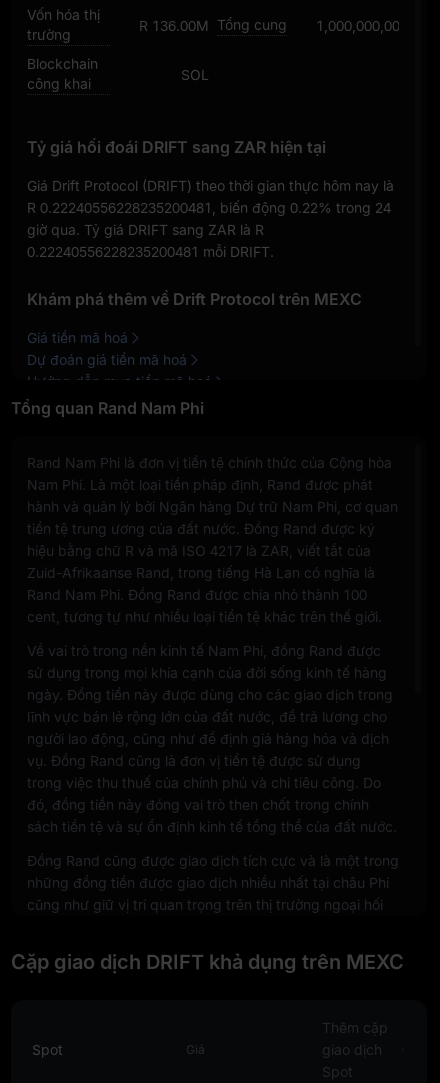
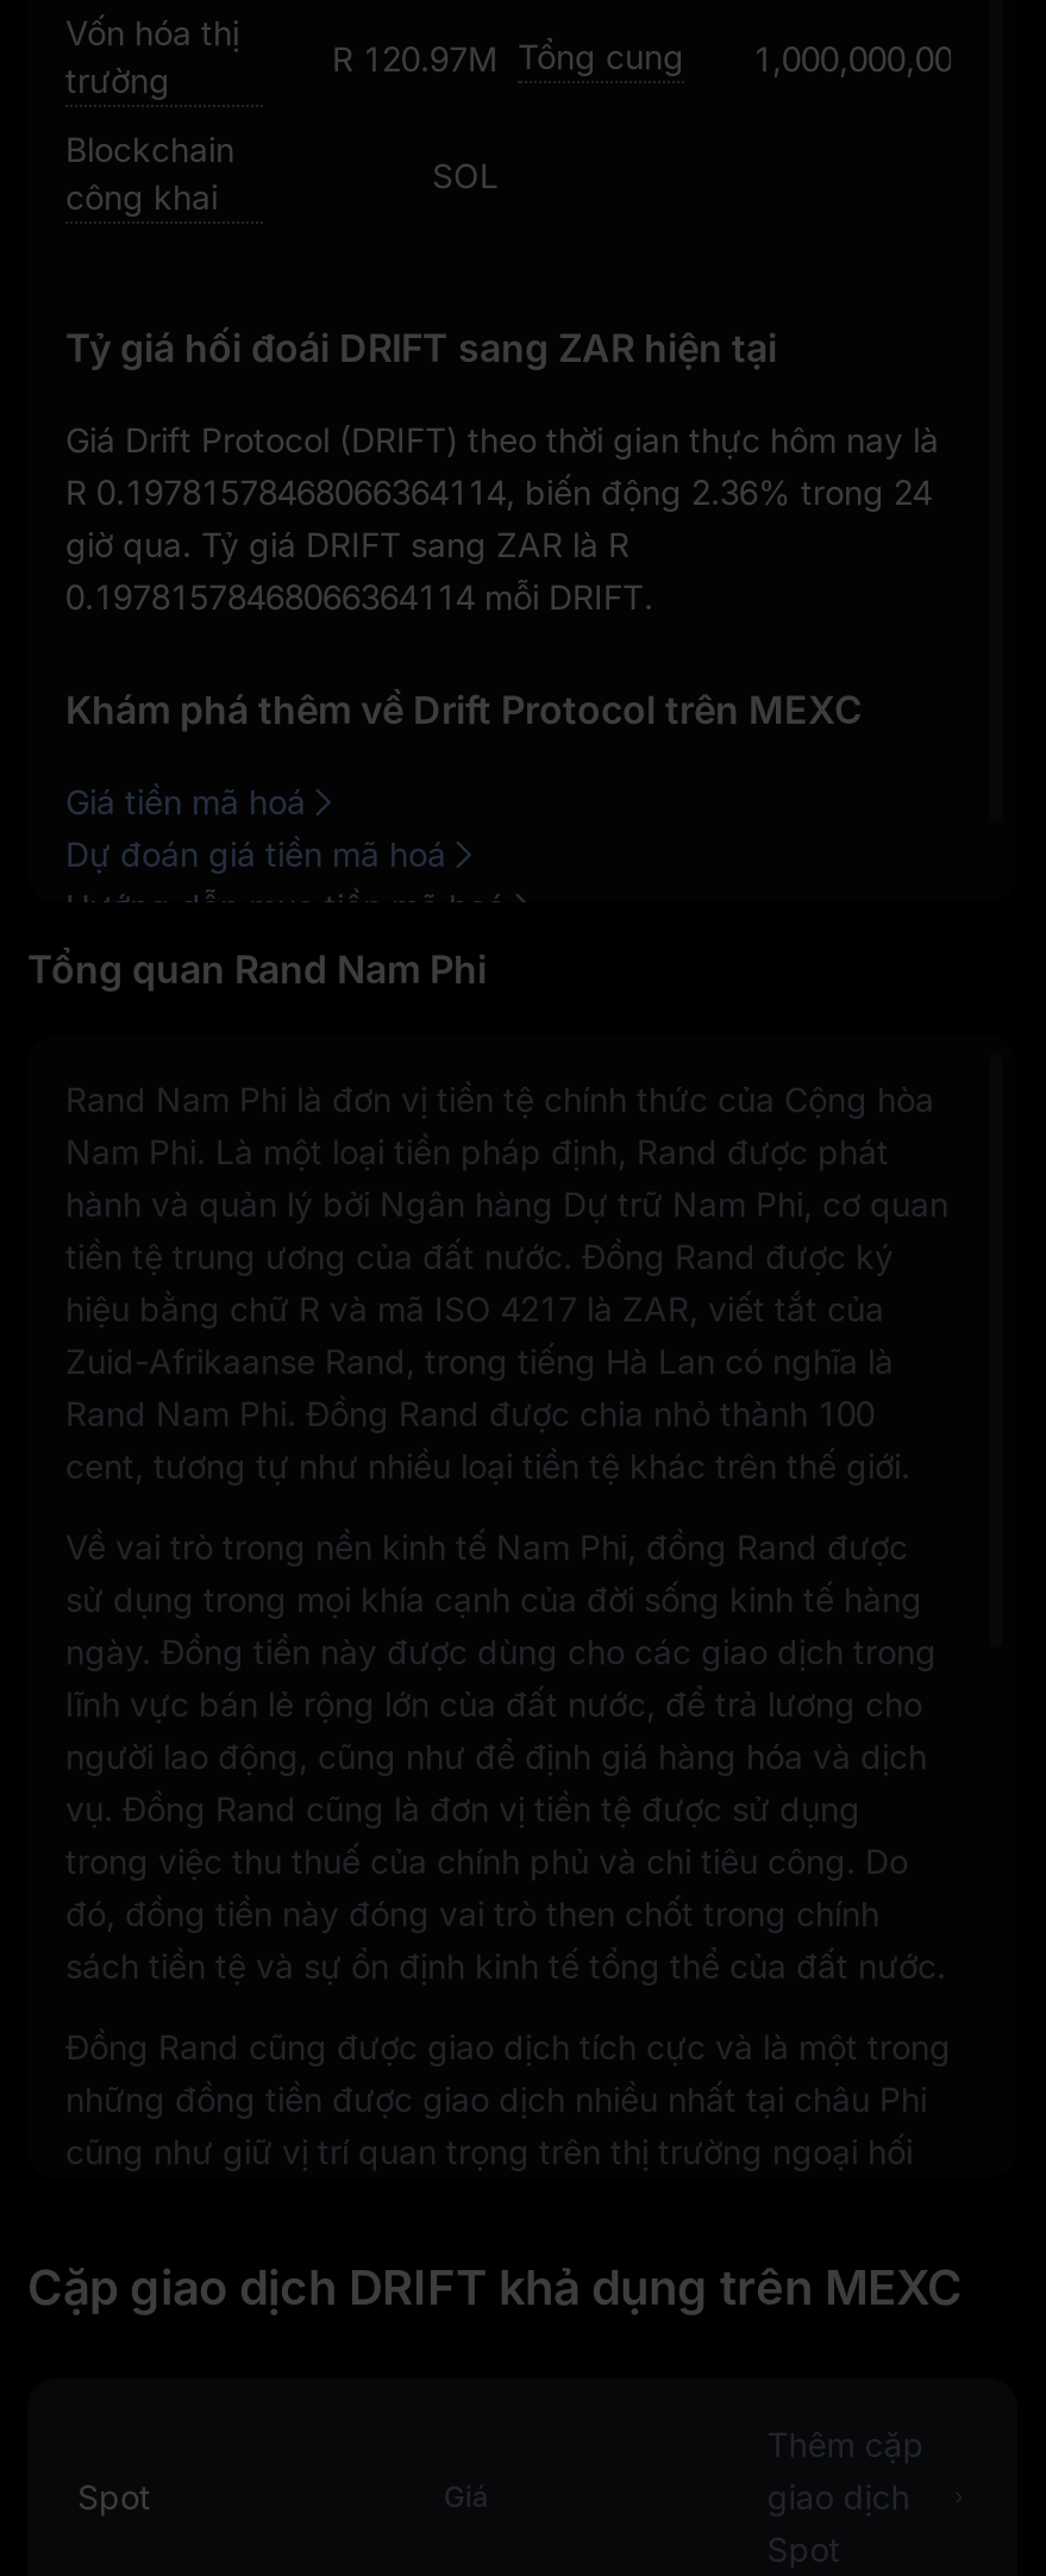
- R 136.00M Tổng cung
+ R 120.97M Tổng cung

- R 0.22240556228235200481, biến động 0.22% trong 24
+ R 0.19781578468066364114, biến động 2.36% trong 24

- 0.22240556228235200481 mỗi DRIFT.
+ 0.19781578468066364114 mỗi DRIFT.
